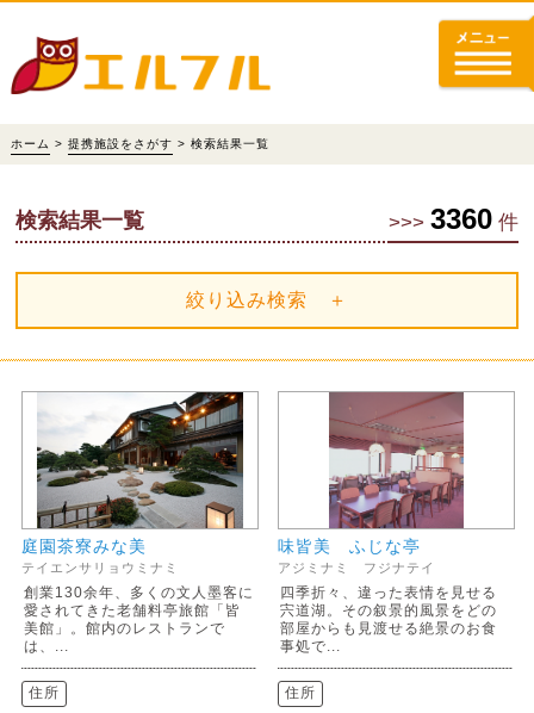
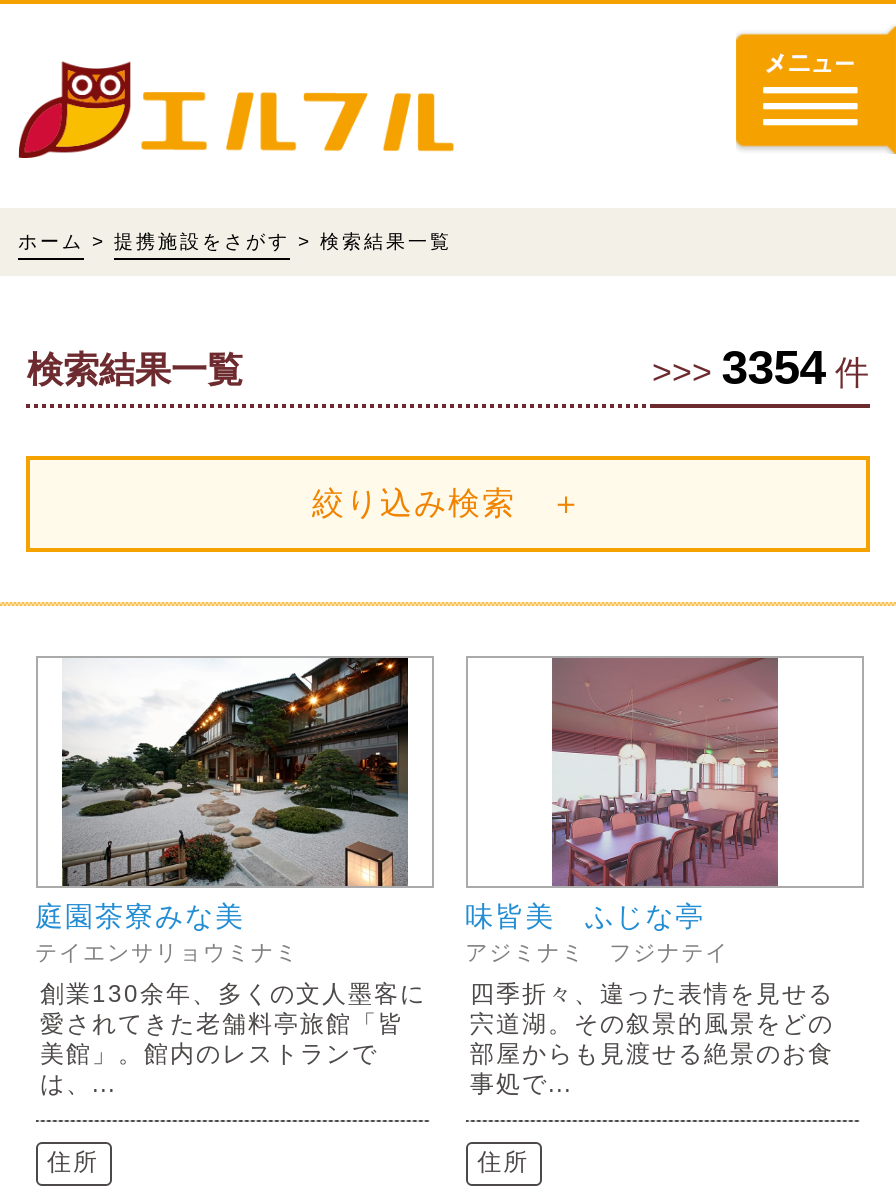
- >>> 3360 件
+ >>> 3354 件
